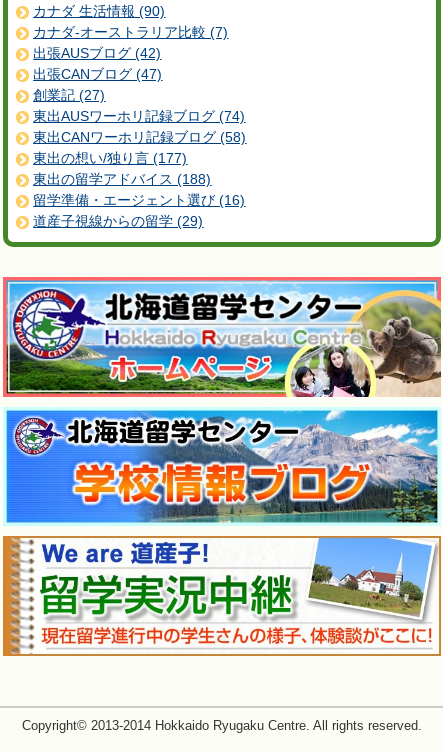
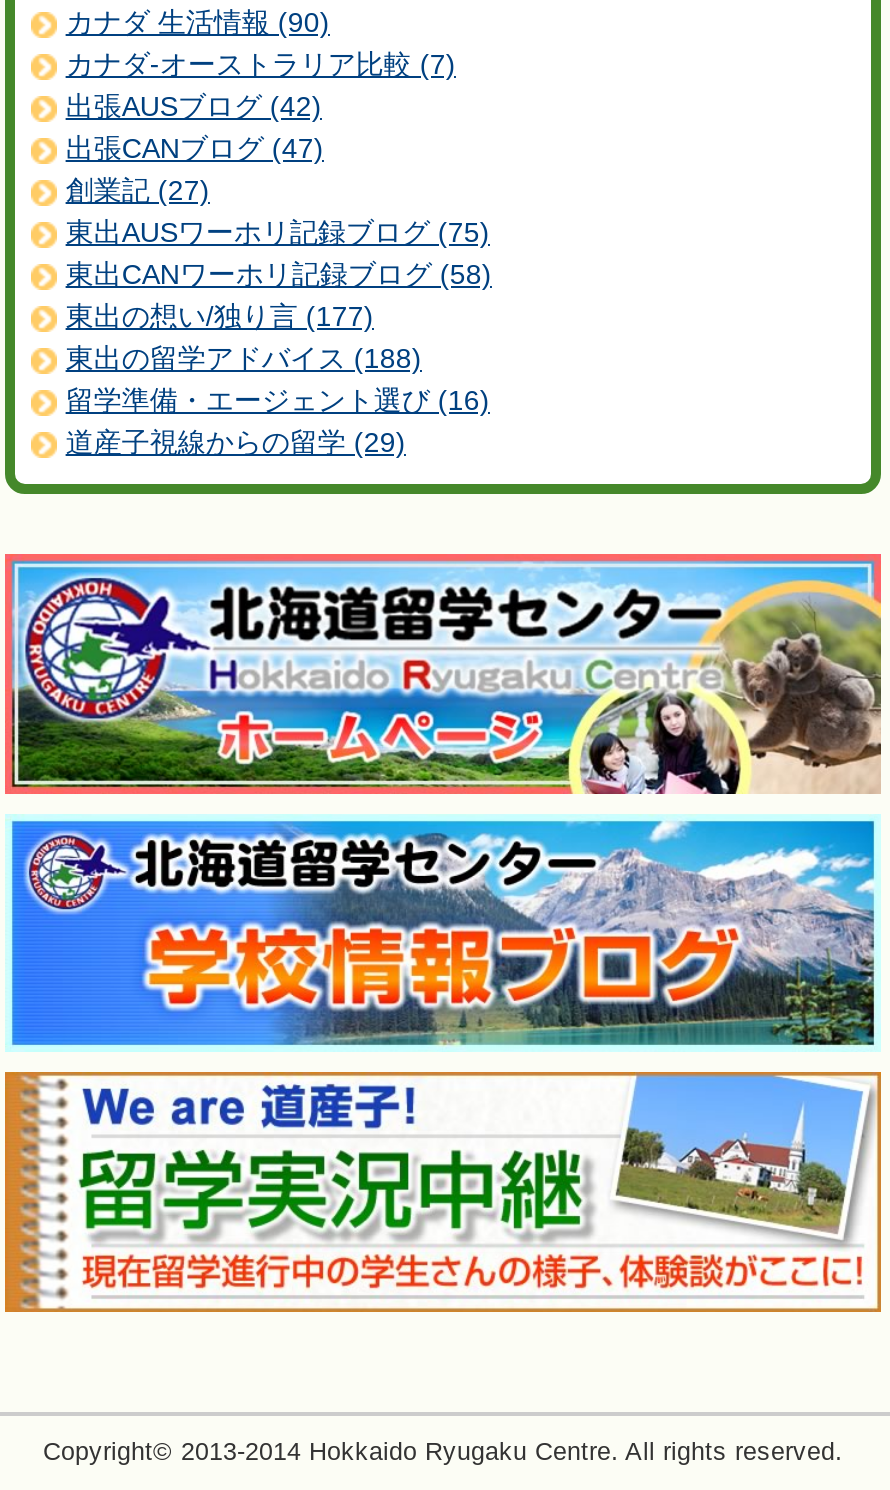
- 東出AUSワーホリ記録ブログ (74)
+ 東出AUSワーホリ記録ブログ (75)
